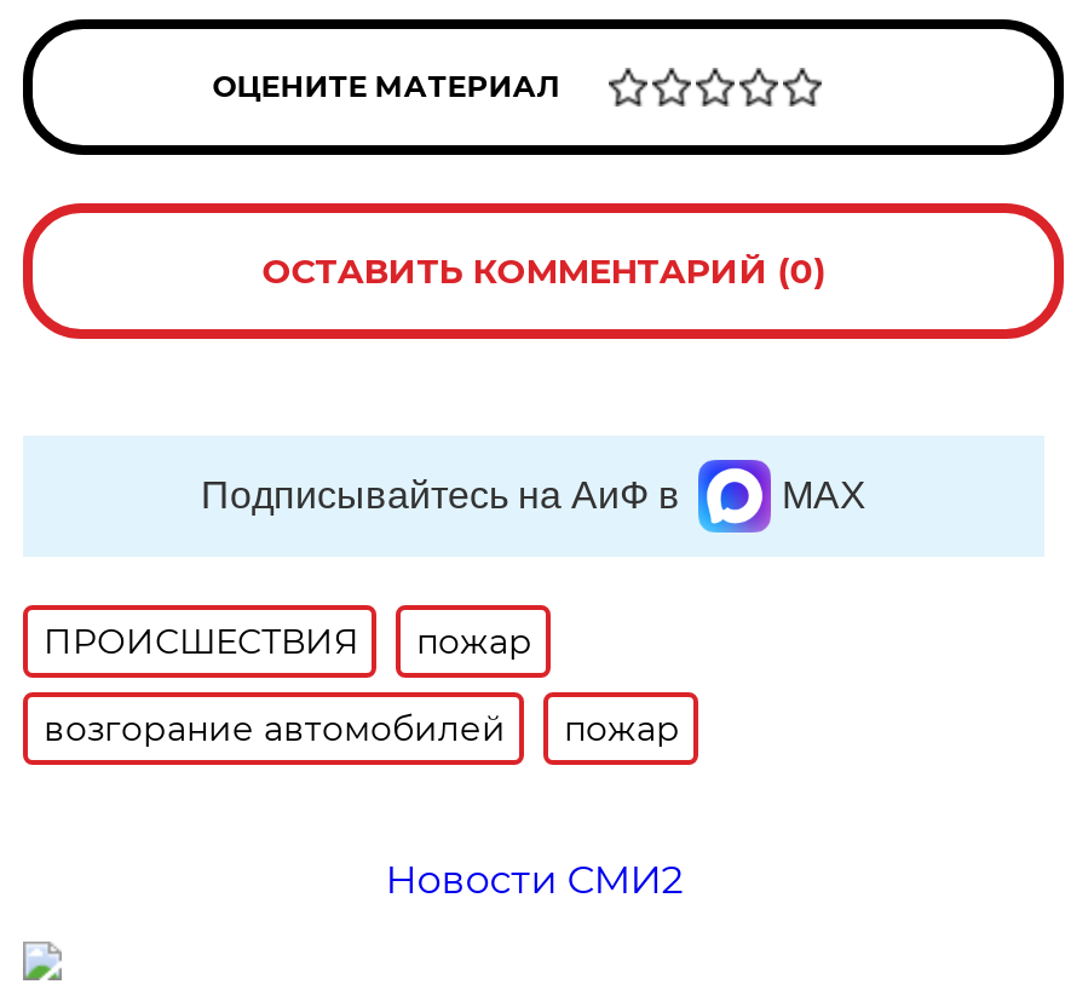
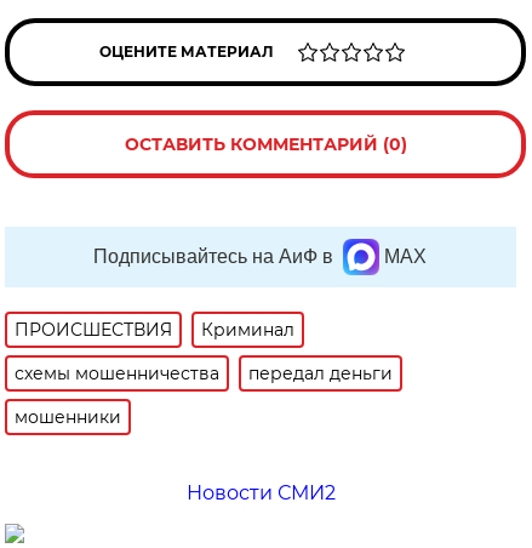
- пожар
- возгорание автомобилей
- пожар
+ Криминал
+ схемы мошенничества
+ передал деньги
+ мошенники
